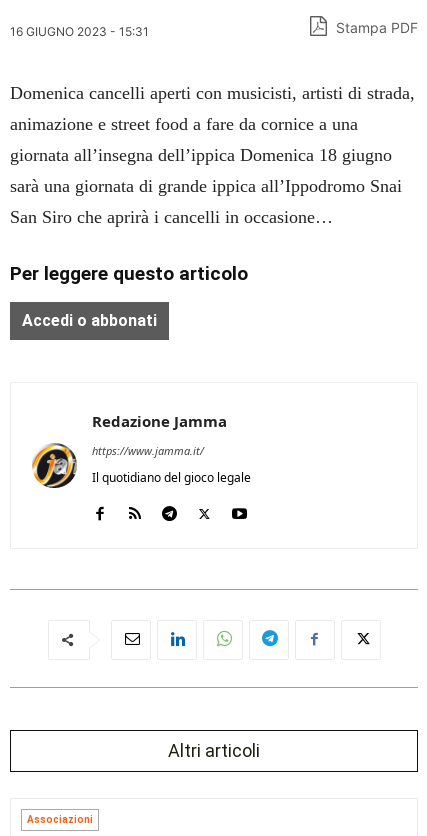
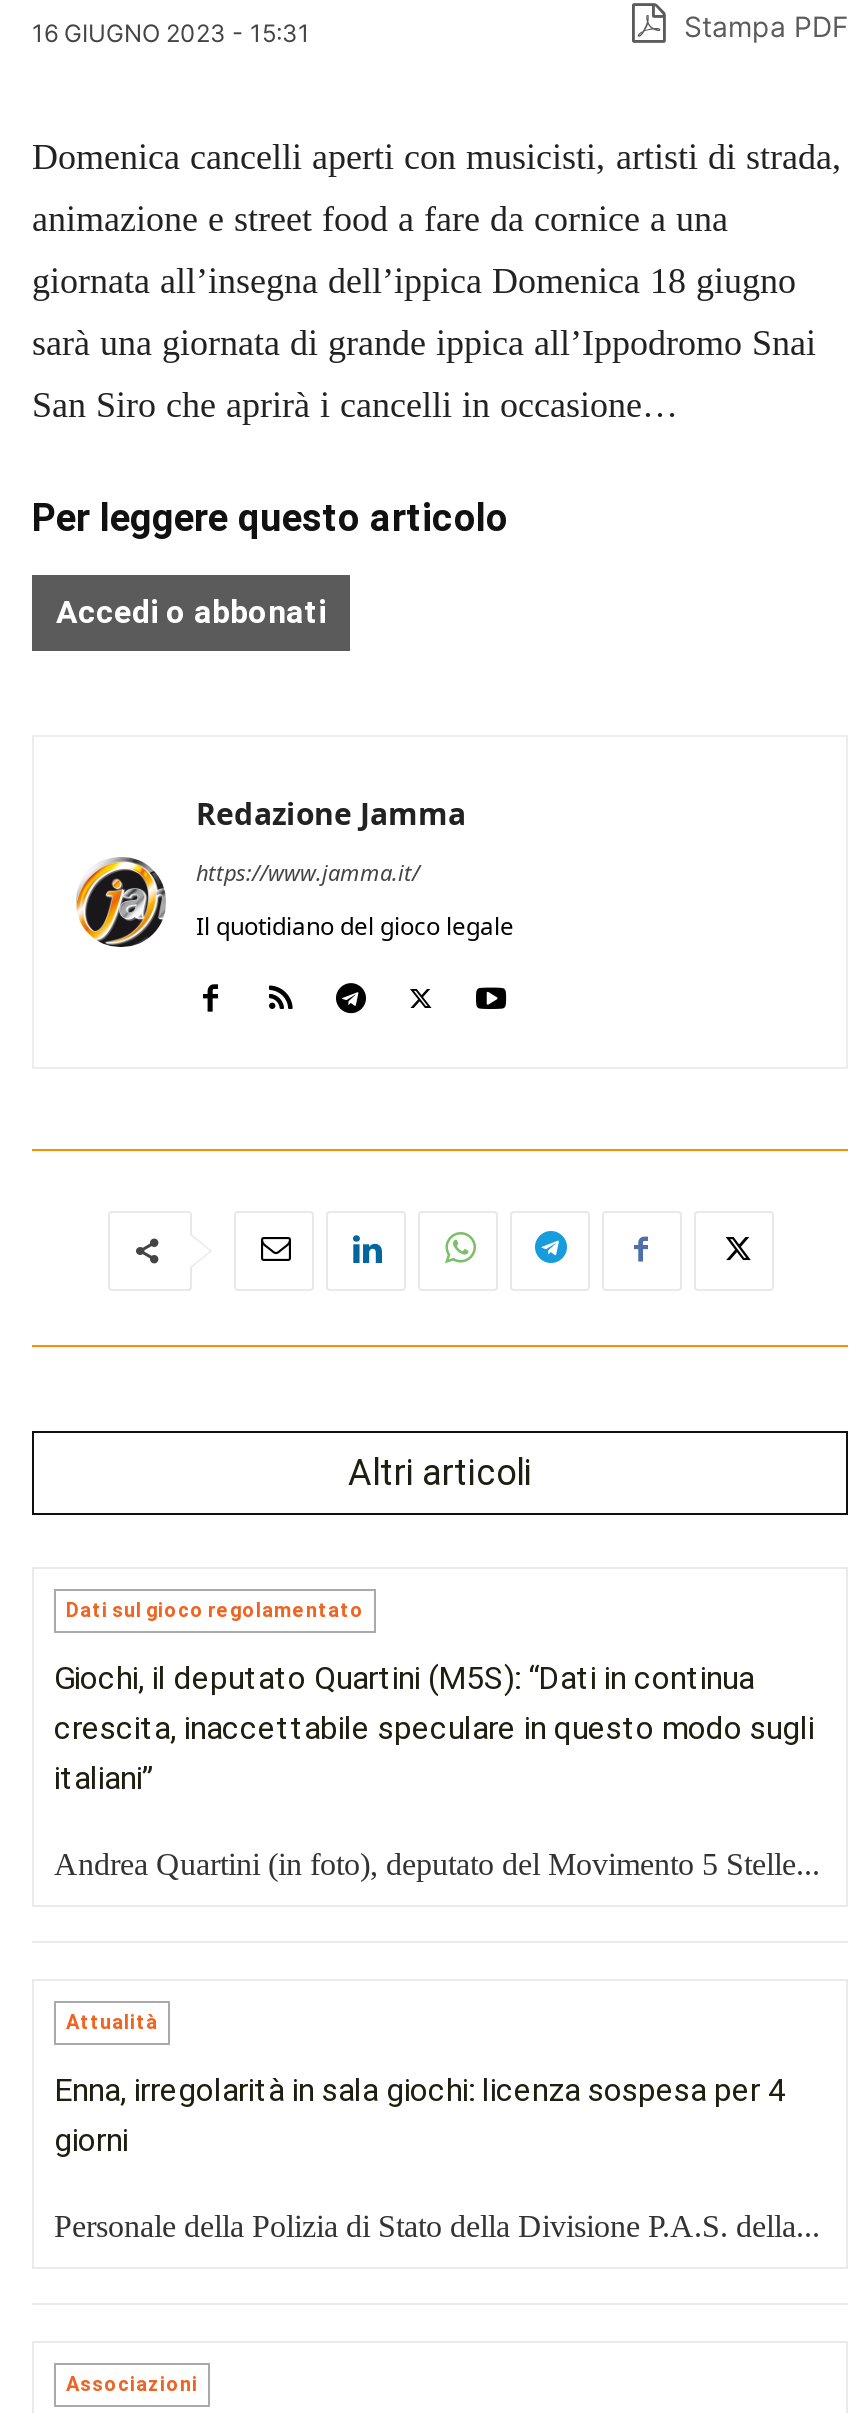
+ Dati sul gioco regolamentato
+ Giochi, il deputato Quartini (M5S): “Dati in continua
+ crescita, inaccettabile speculare in questo modo sugli
+ italiani”
+ Andrea Quartini (in foto), deputato del Movimento 5 Stelle...

+ Attualità
+ Enna, irregolarità in sala giochi: licenza sospesa per 4
+ giorni
+ Personale della Polizia di Stato della Divisione P.A.S. della...
